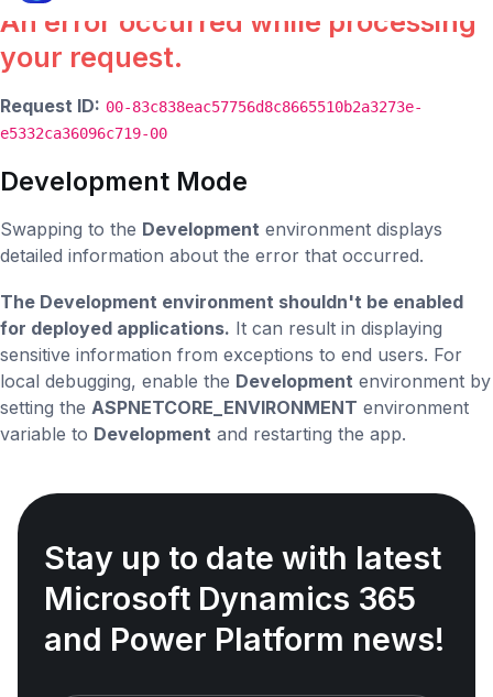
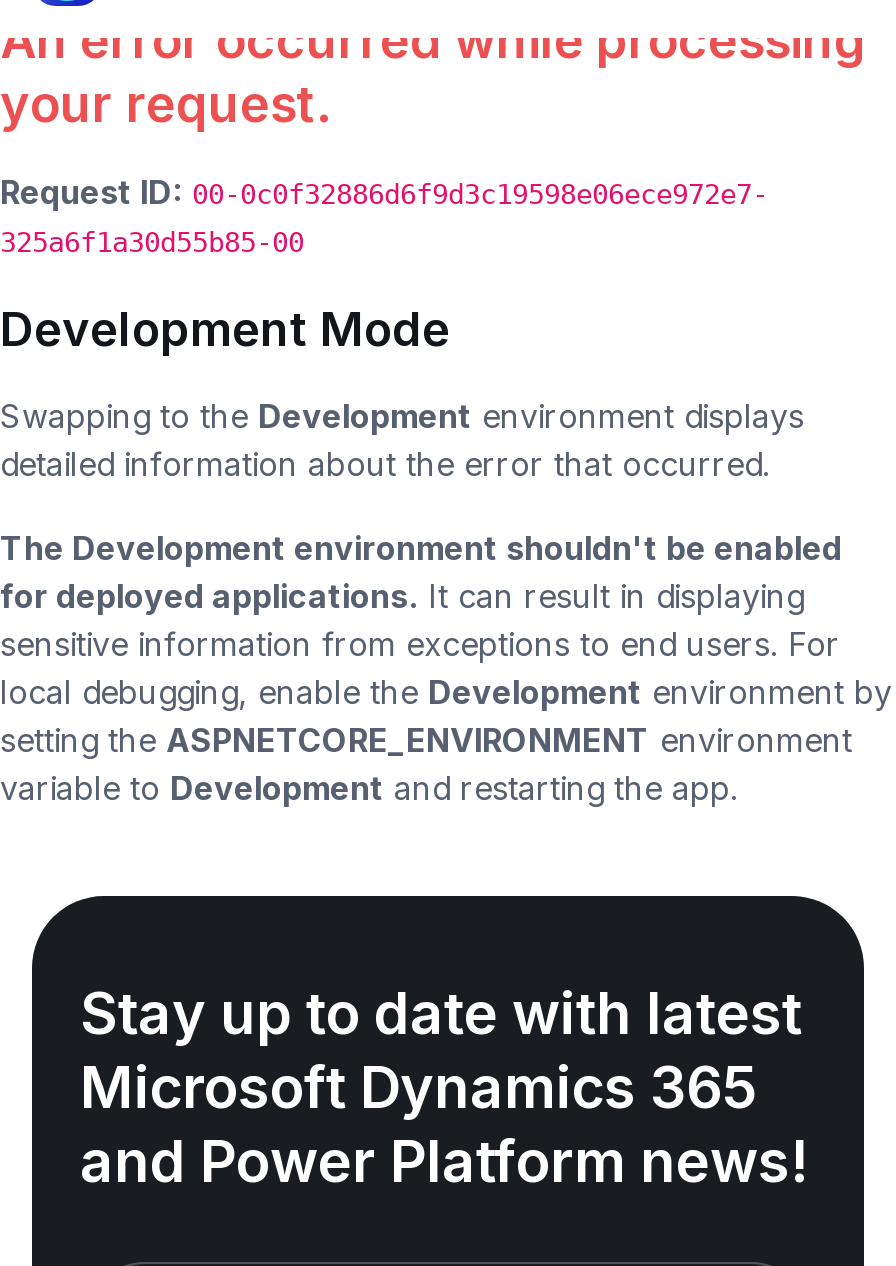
- Request ID: 00-83c838eac57756d8c8665510b2a3273e-
- e5332ca36096c719-00
+ Request ID: 00-0c0f32886d6f9d3c19598e06ece972e7-
+ 325a6f1a30d55b85-00
